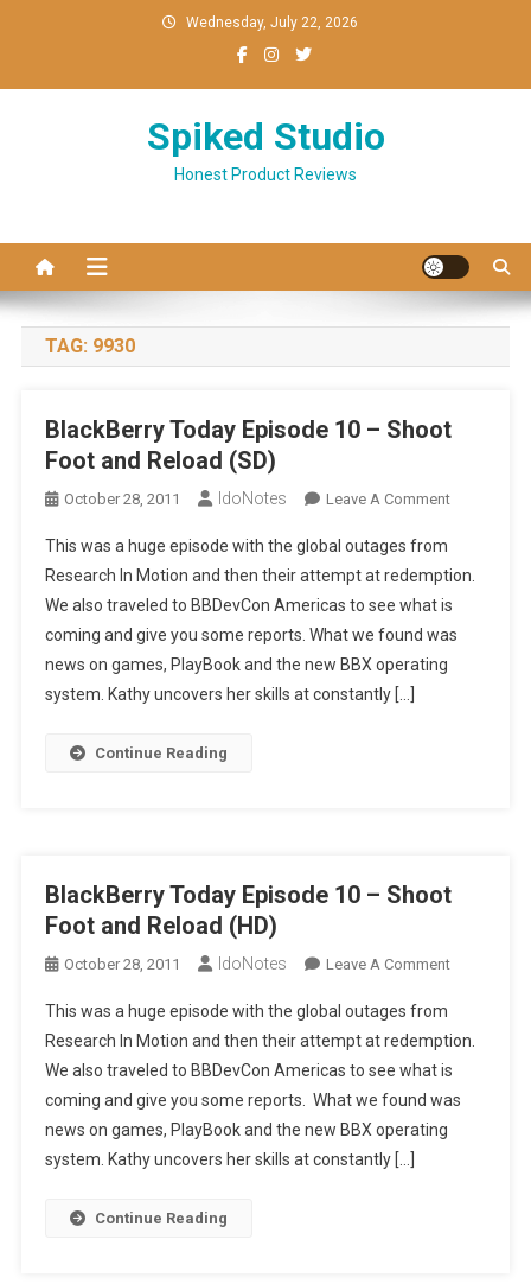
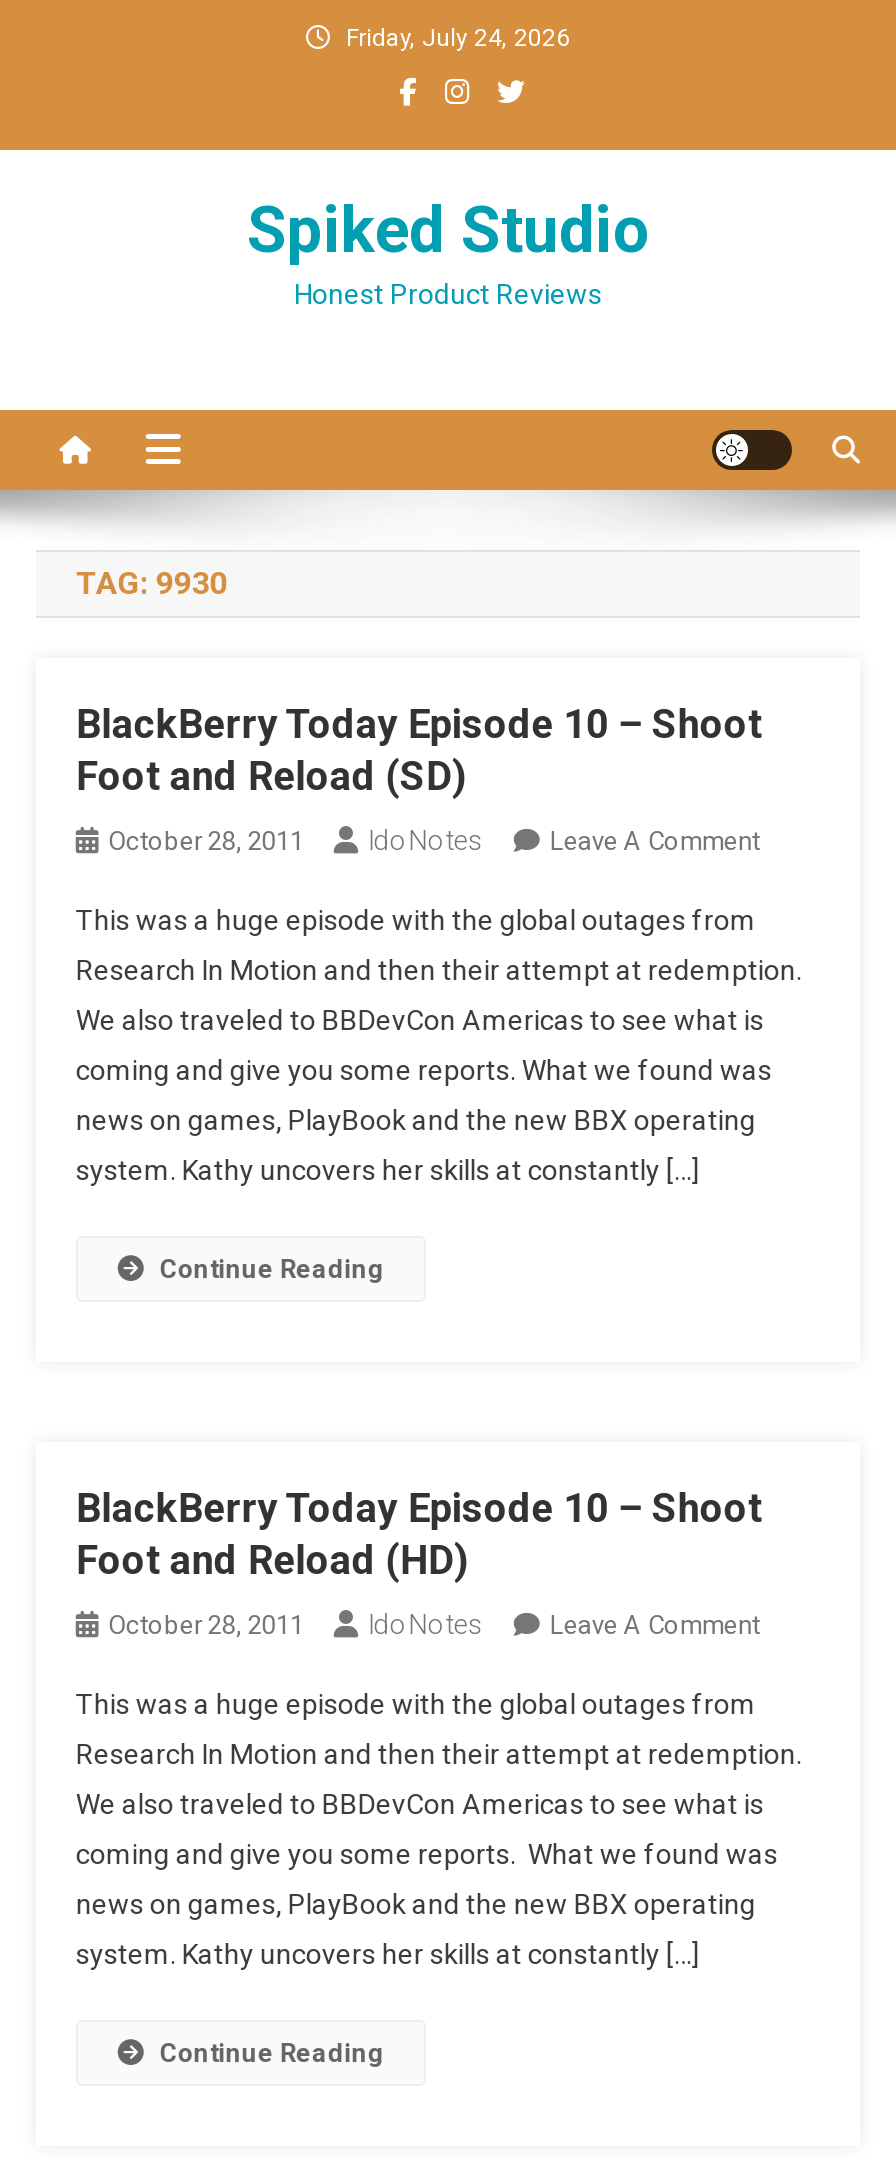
- Wednesday, July 22, 2026
+ Friday, July 24, 2026
